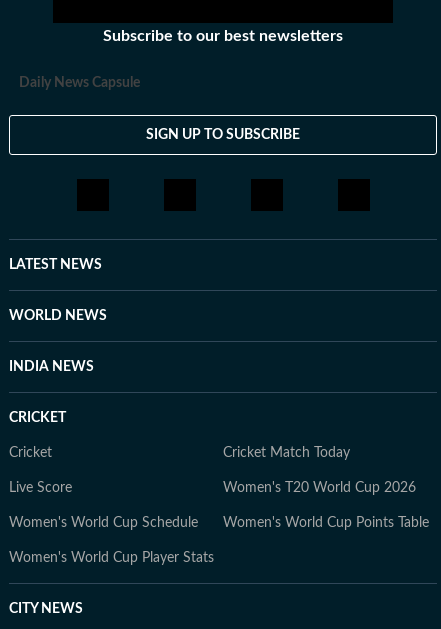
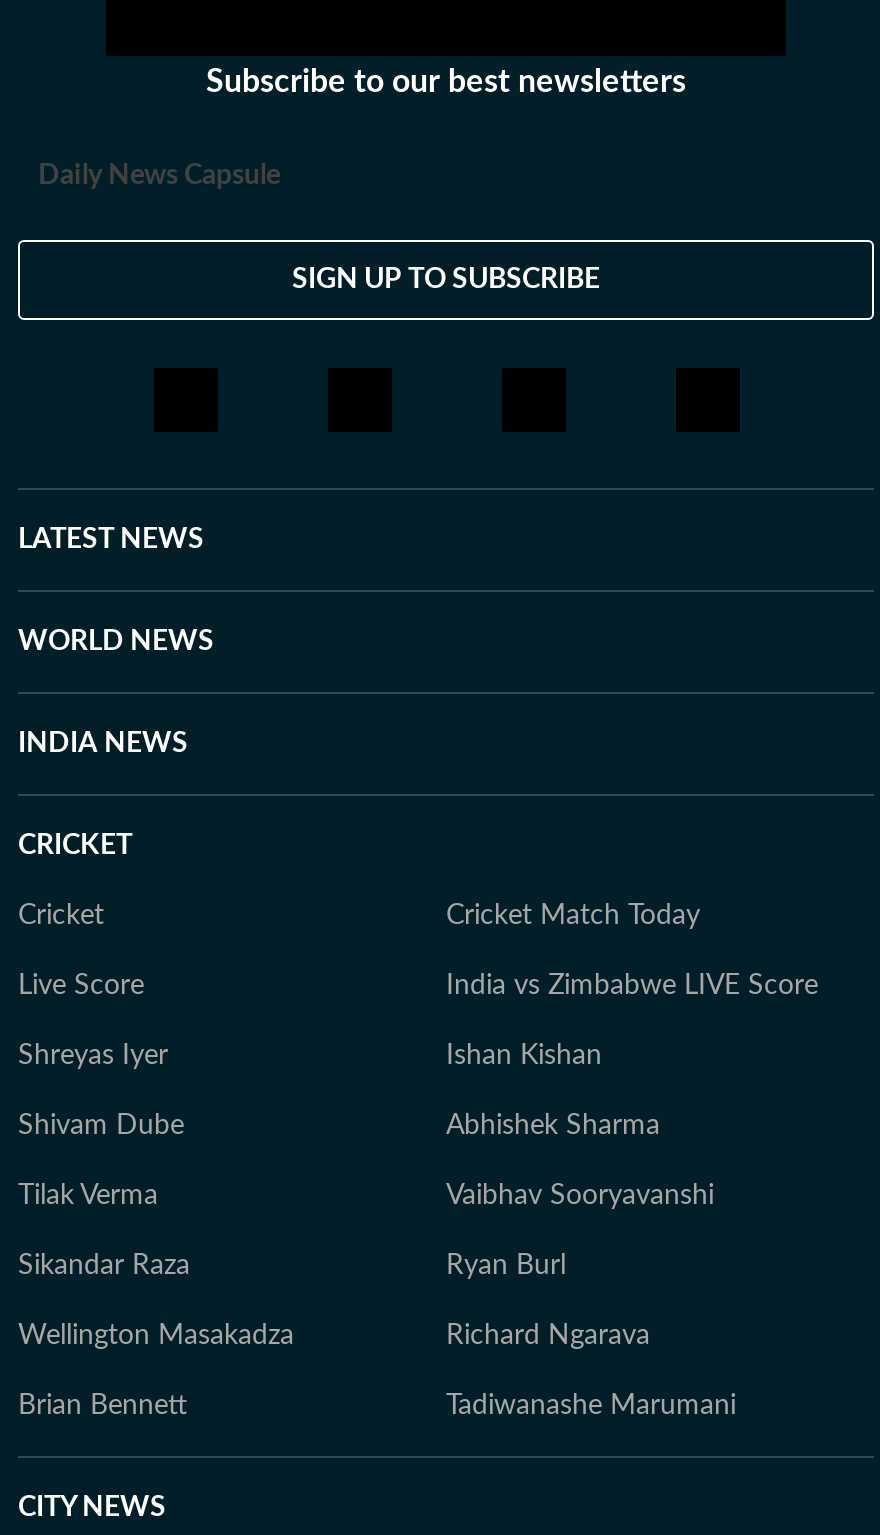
- Women's T20 World Cup 2026
- Women's World Cup Schedule
- Women's World Cup Points Table
- Women's World Cup Player Stats
+ India vs Zimbabwe LIVE Score
+ Shreyas Iyer
+ Ishan Kishan
+ Shivam Dube
+ Abhishek Sharma
+ Tilak Verma
+ Vaibhav Sooryavanshi
+ Sikandar Raza
+ Ryan Burl
+ Wellington Masakadza
+ Richard Ngarava
+ Brian Bennett
+ Tadiwanashe Marumani
